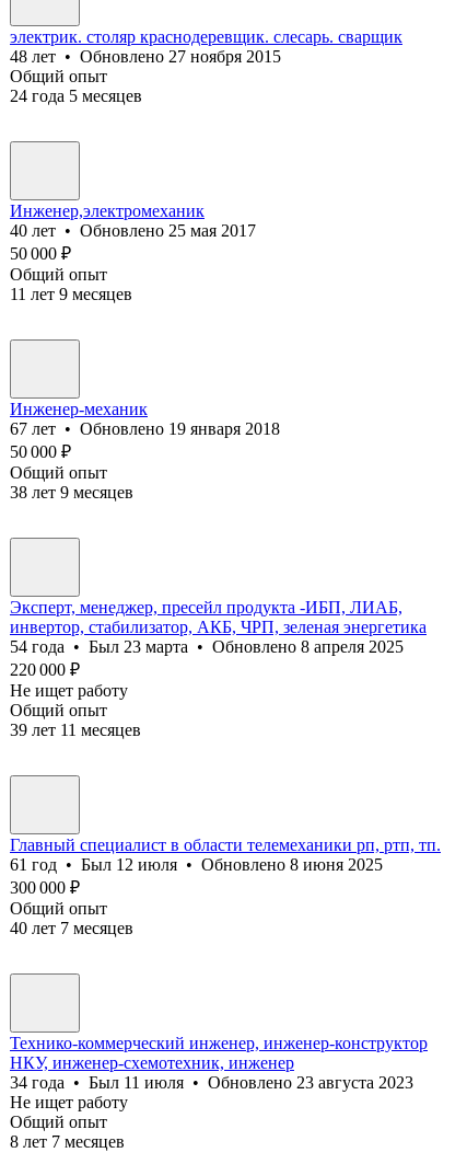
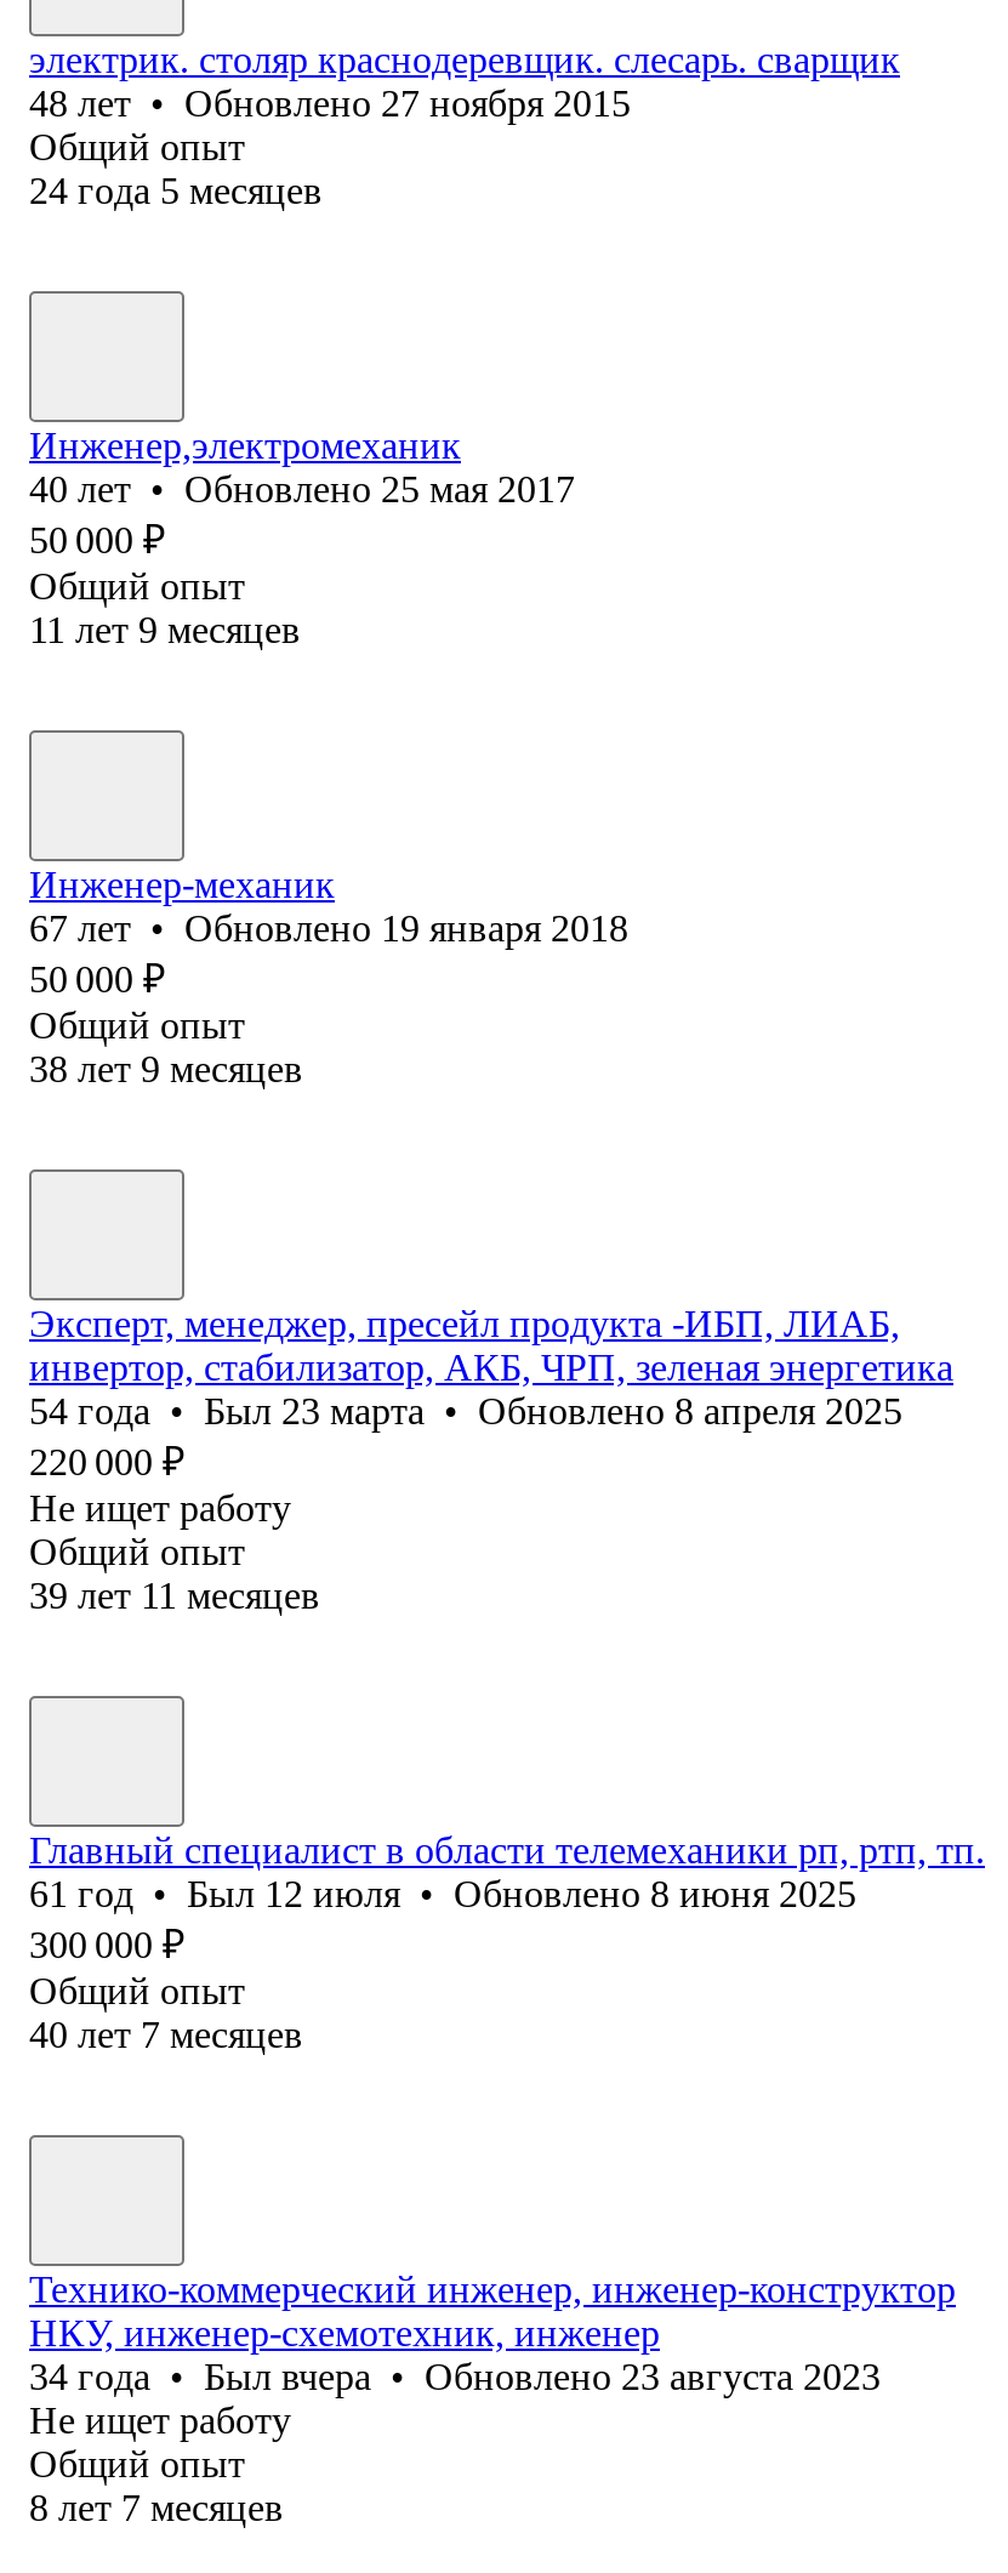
- 34 года • Был 11 июля • Обновлено 23 августа 2023
+ 34 года • Был вчера • Обновлено 23 августа 2023
